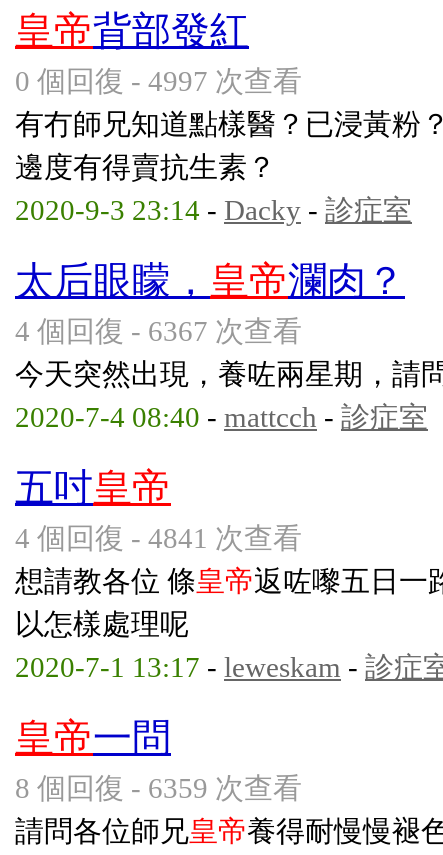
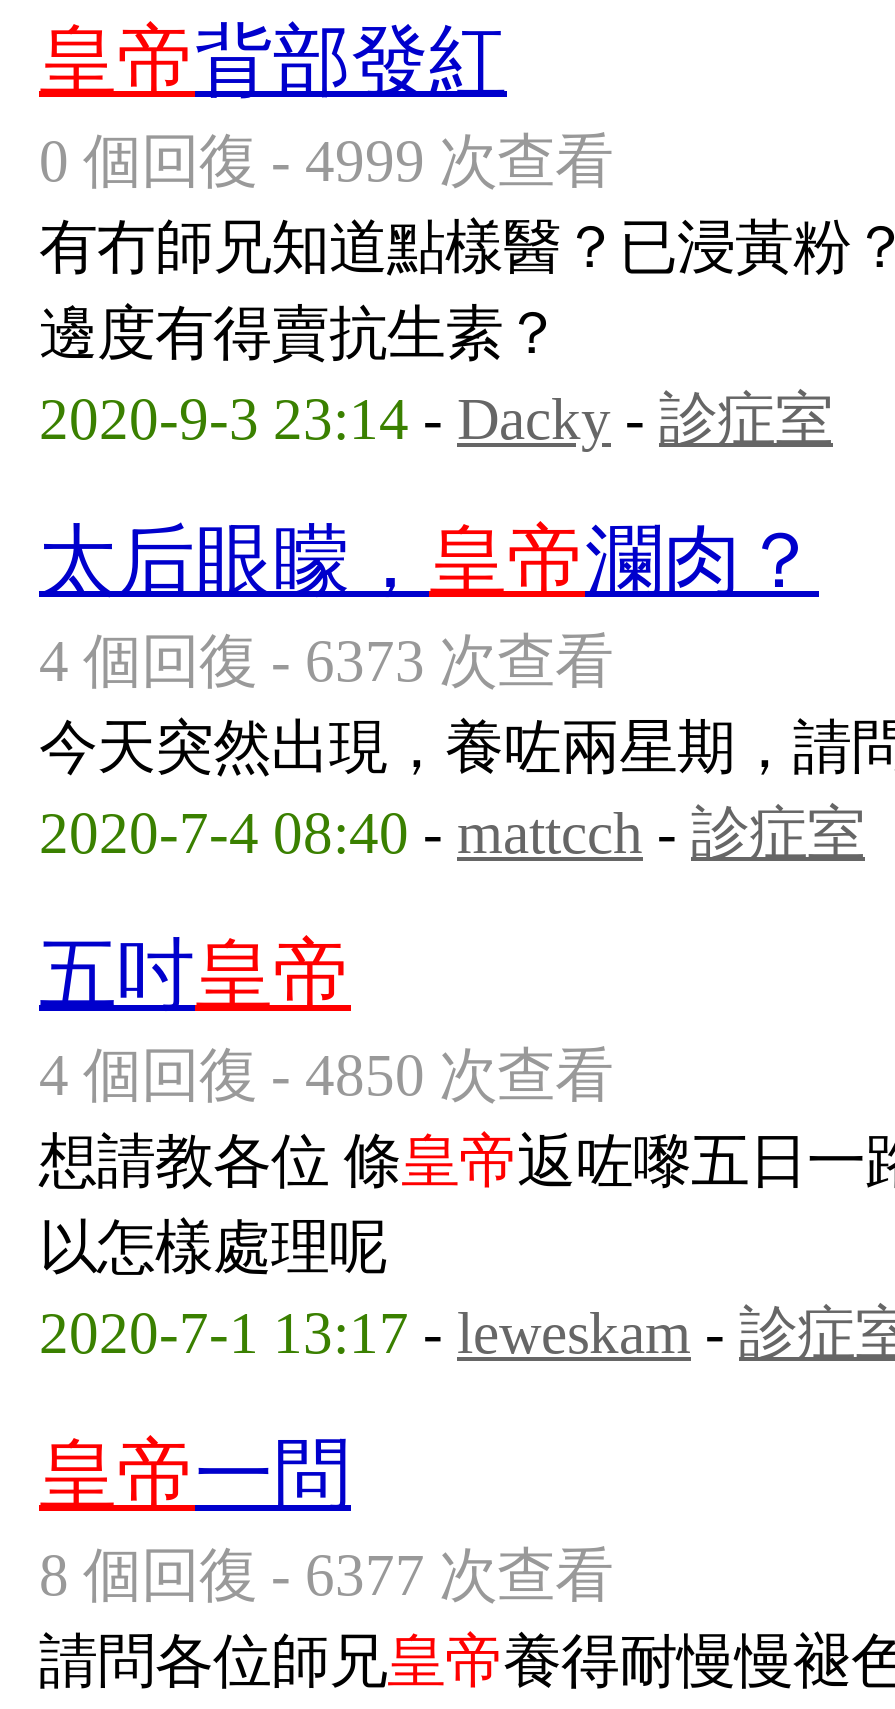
- 0 個回復 - 4997 次查看
+ 0 個回復 - 4999 次查看

- 4 個回復 - 6367 次查看
+ 4 個回復 - 6373 次查看

- 4 個回復 - 4841 次查看
+ 4 個回復 - 4850 次查看

- 8 個回復 - 6359 次查看
+ 8 個回復 - 6377 次查看
